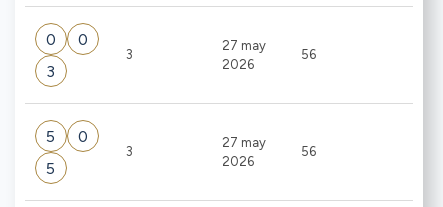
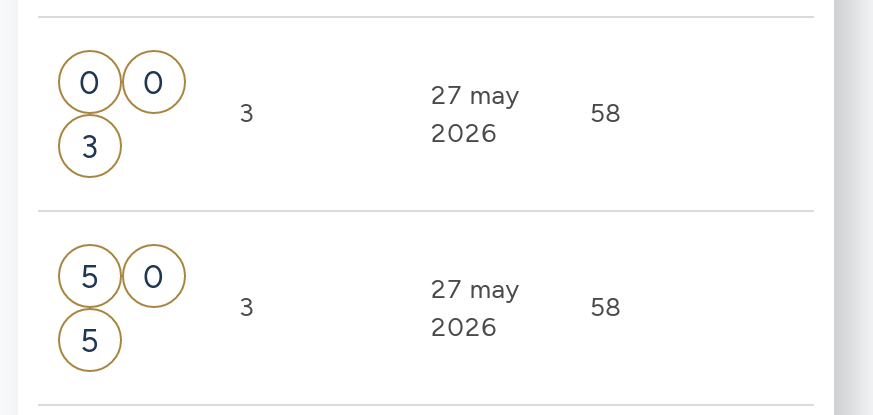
- 56
+ 58

- 56
+ 58
